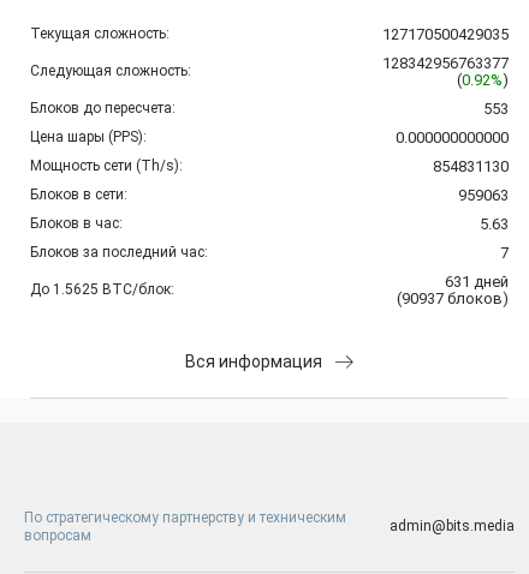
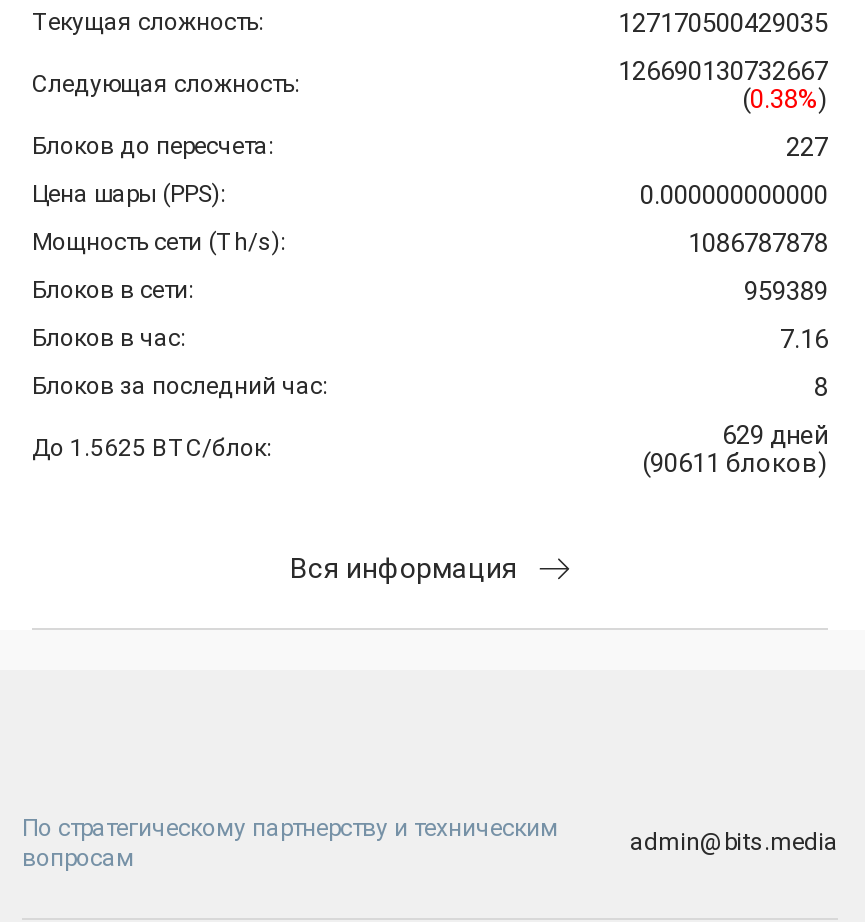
- 128342956763377
+ 126690130732667

- (0.92%)
+ (0.38%)

- 553
+ 227

- 854831130
+ 1086787878

- 959063
+ 959389

- 5.63
+ 7.16

- 7
+ 8

- 631 дней
+ 629 дней

- (90937 блоков)
+ (90611 блоков)
